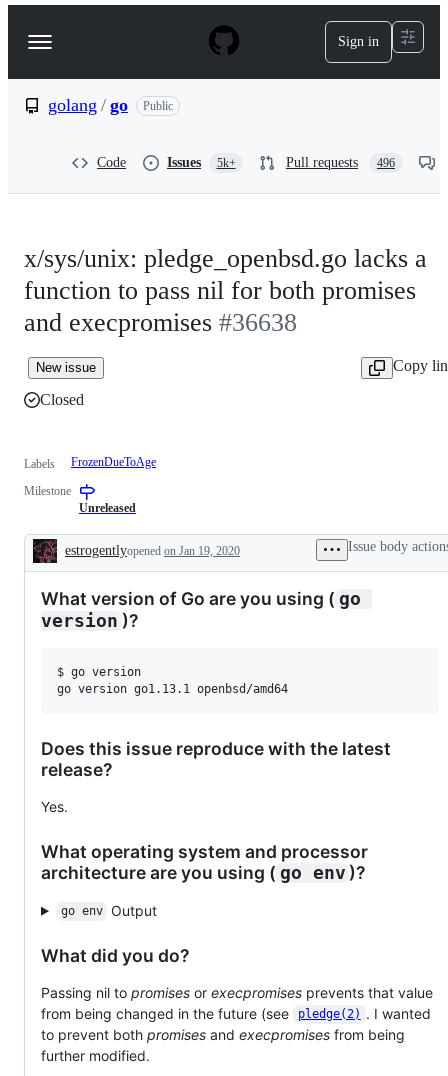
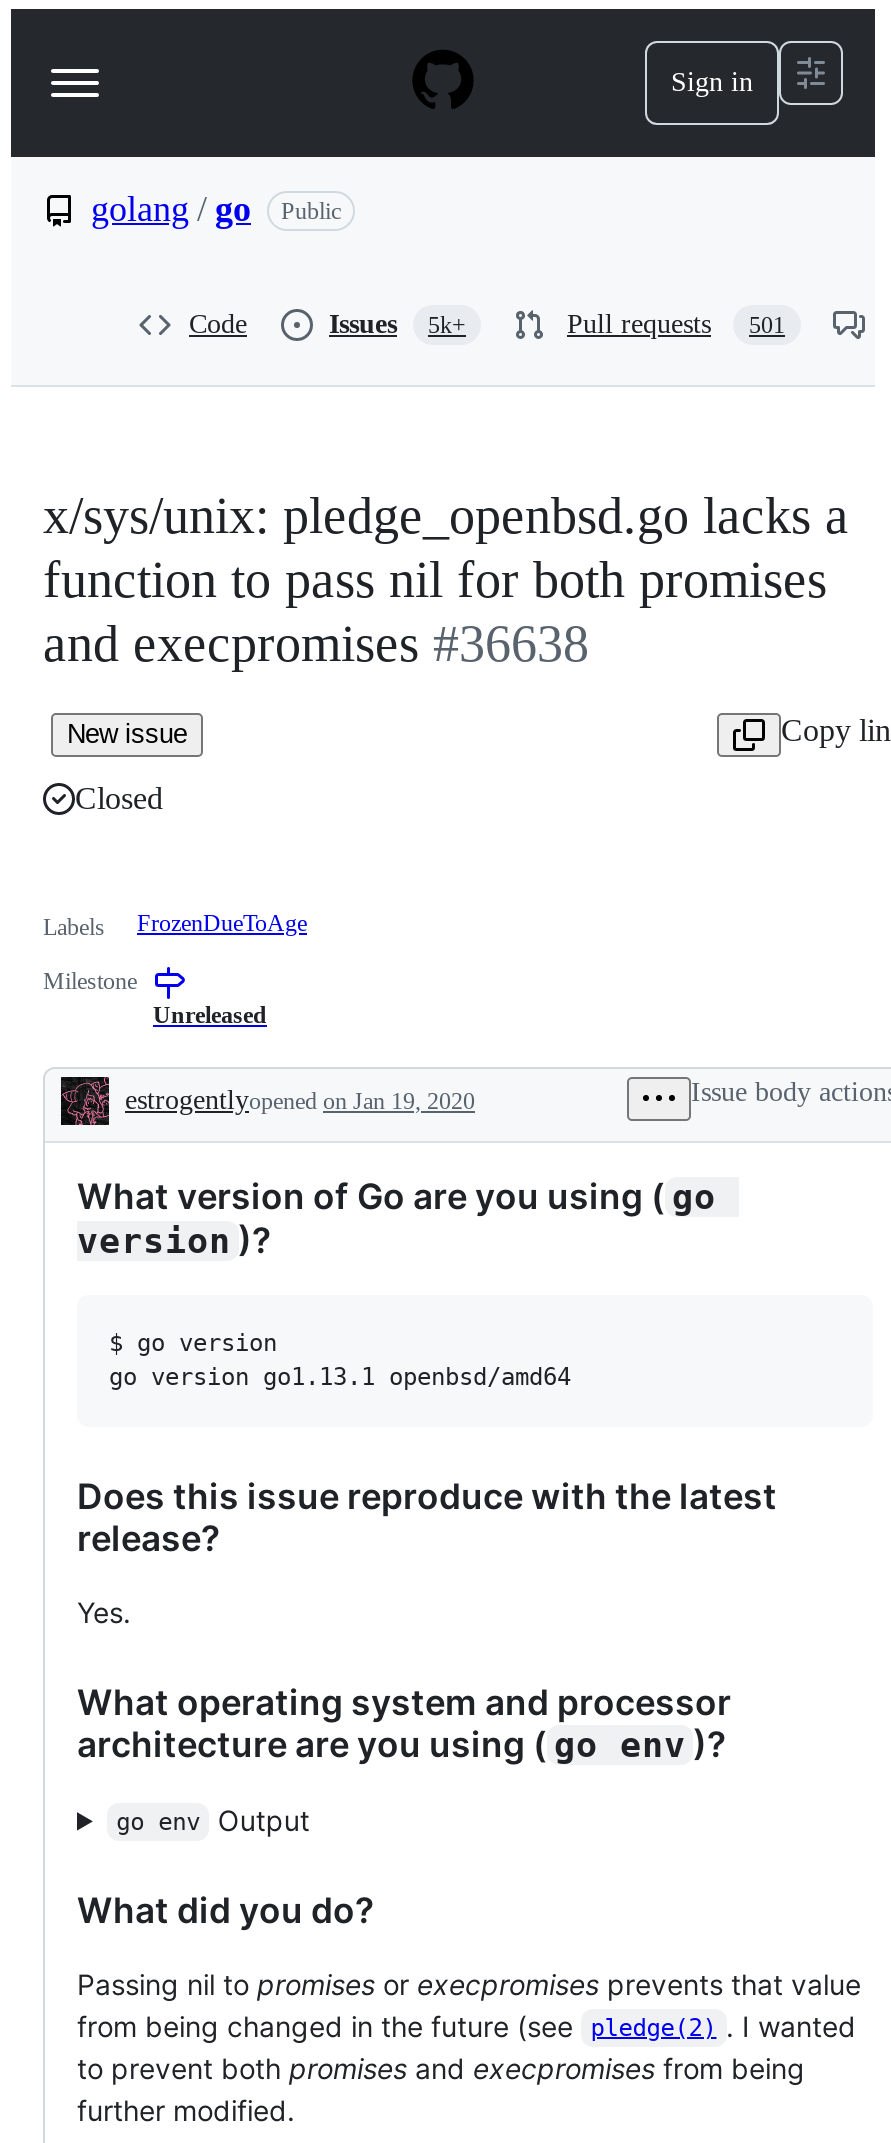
- Pull requests 496
+ Pull requests 501
